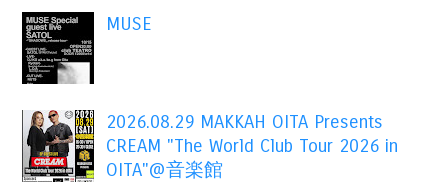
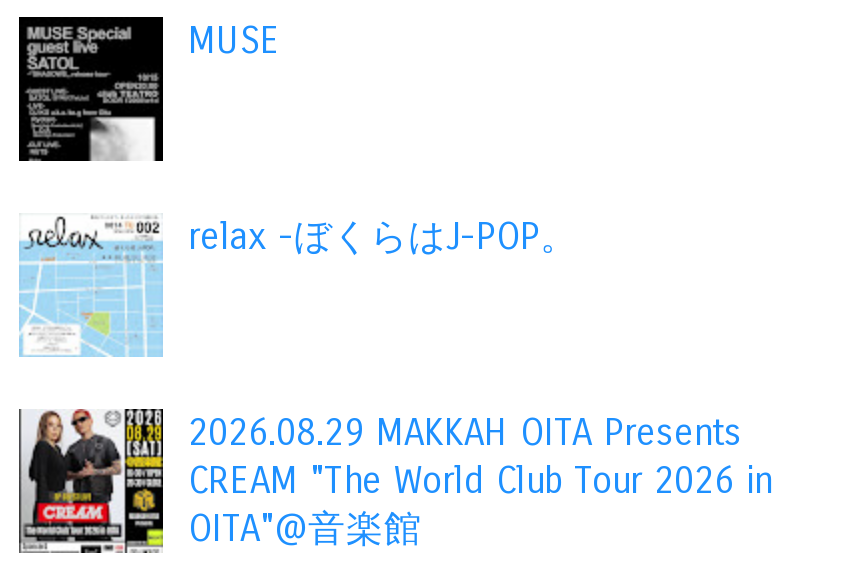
+ [image]
+ relax -ぼくらはJ-POP。
